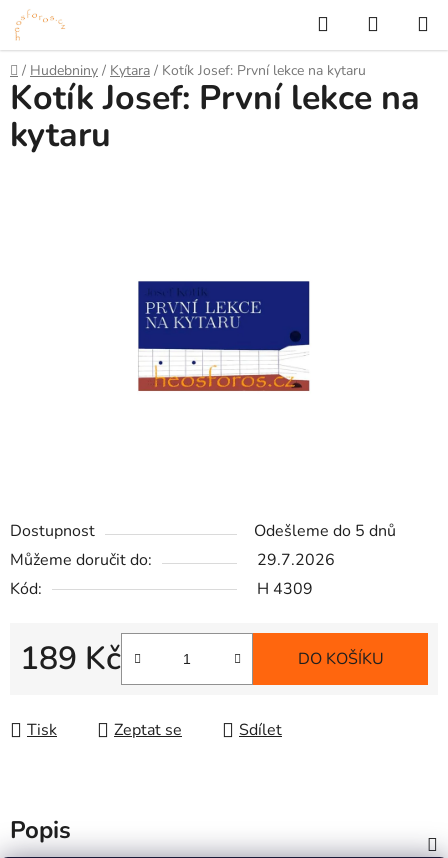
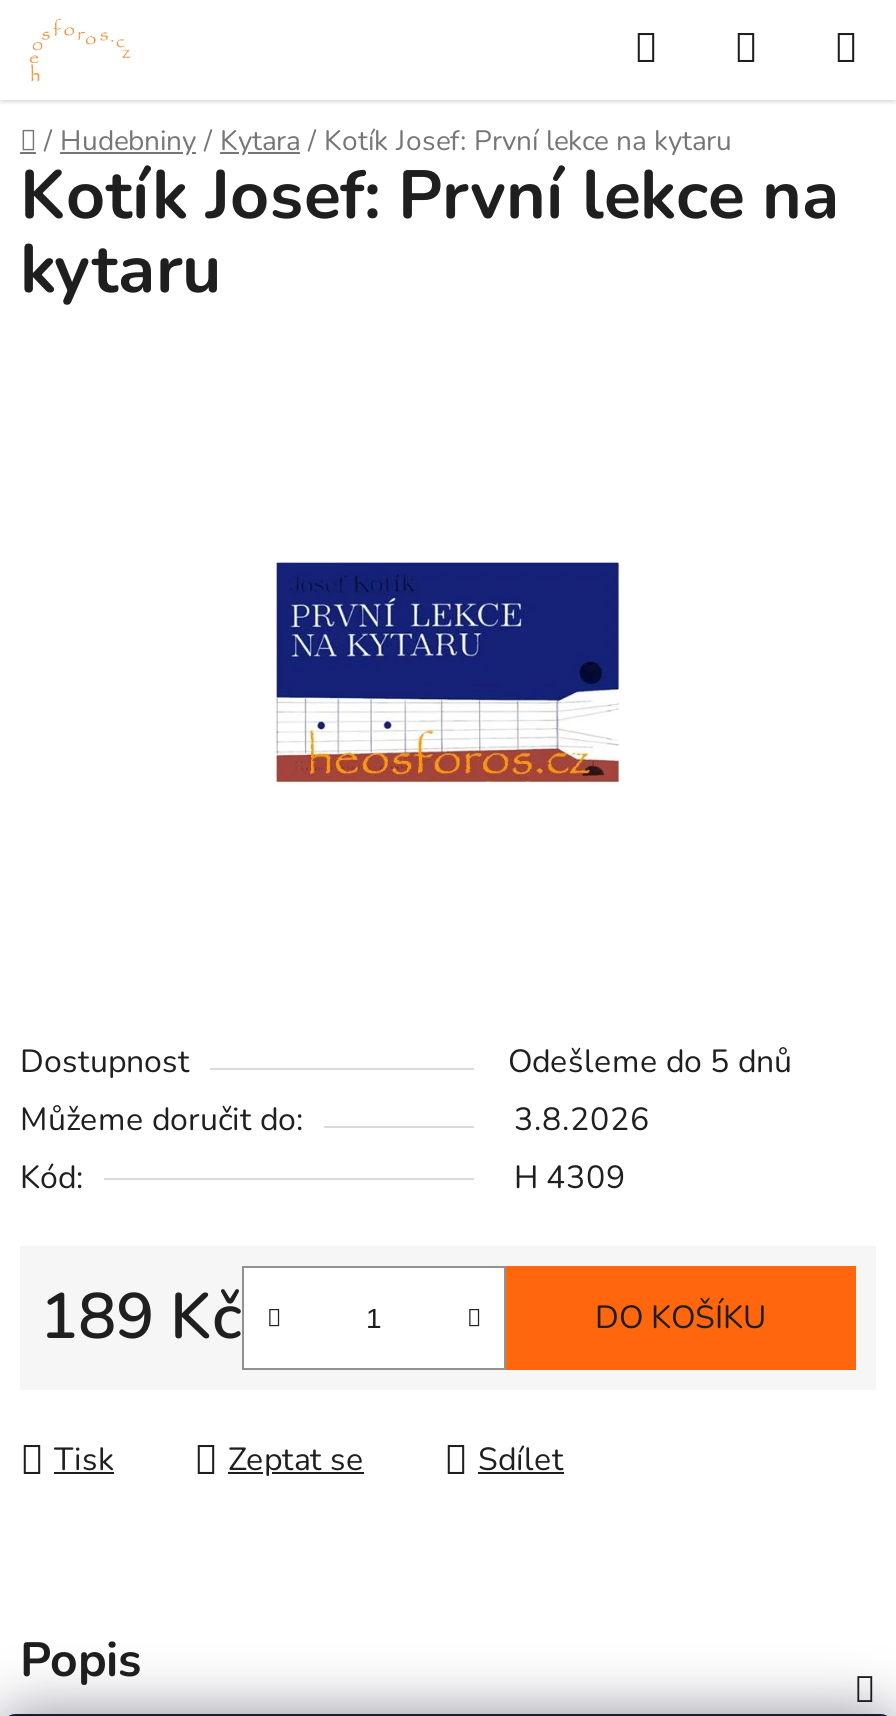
- 29.7.2026
+ 3.8.2026
